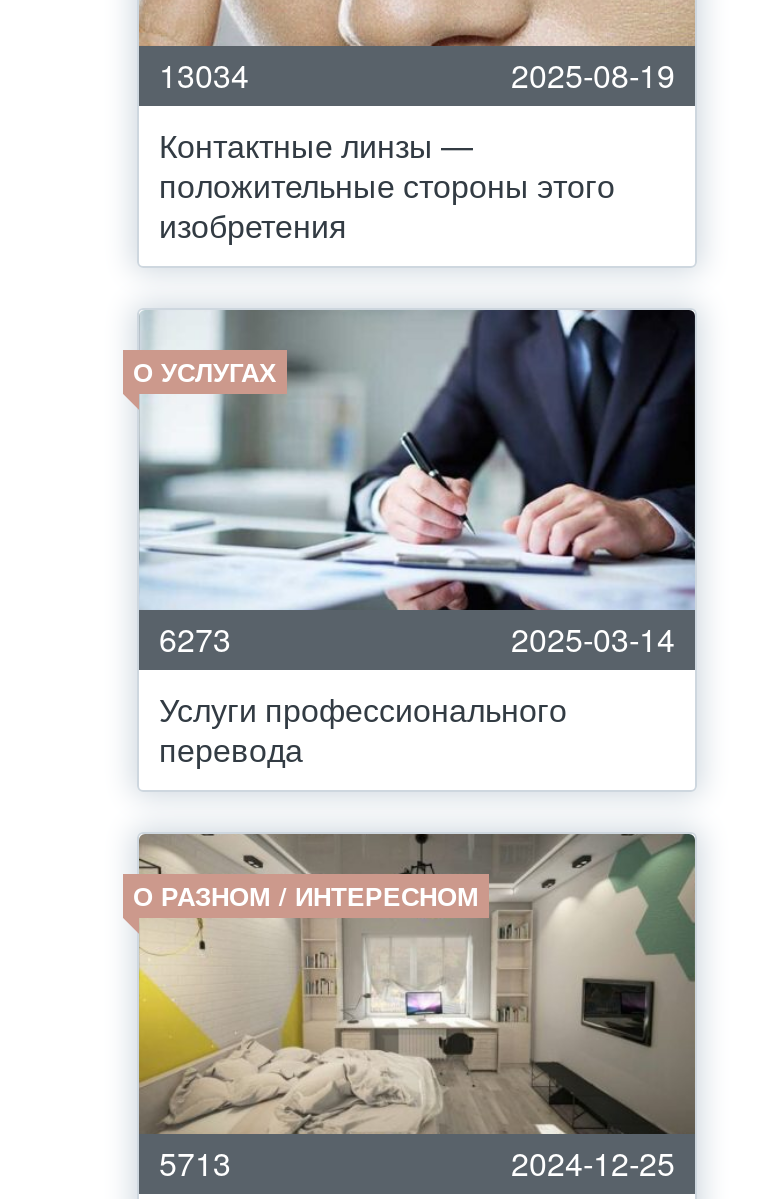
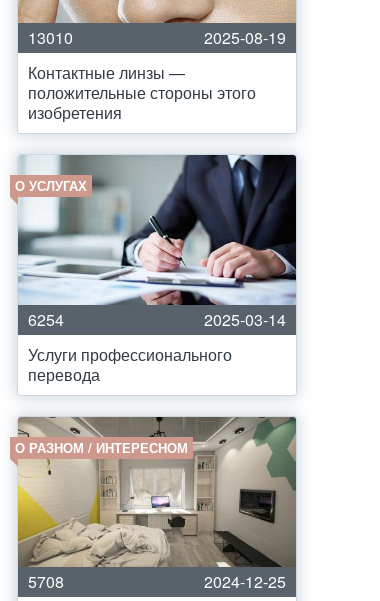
- 13034
+ 13010

- 6273
+ 6254

- 5713
+ 5708
